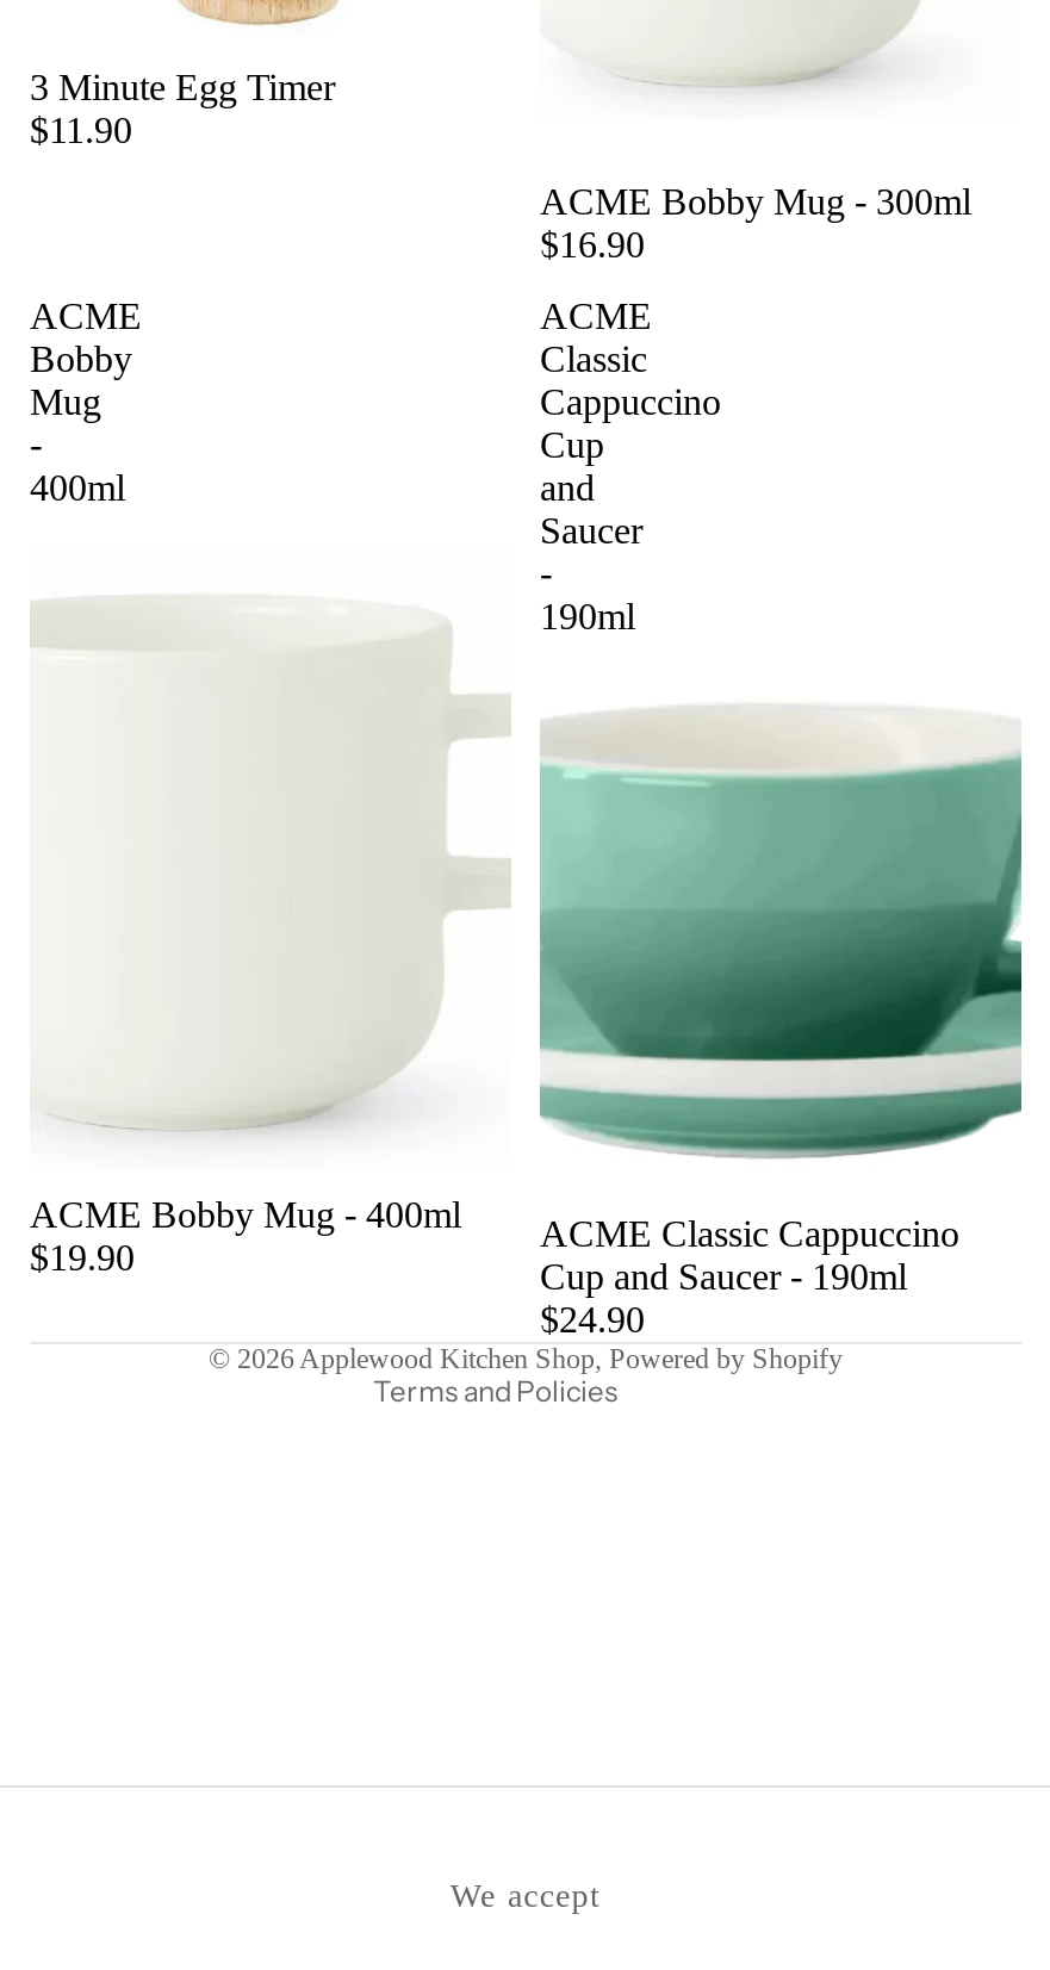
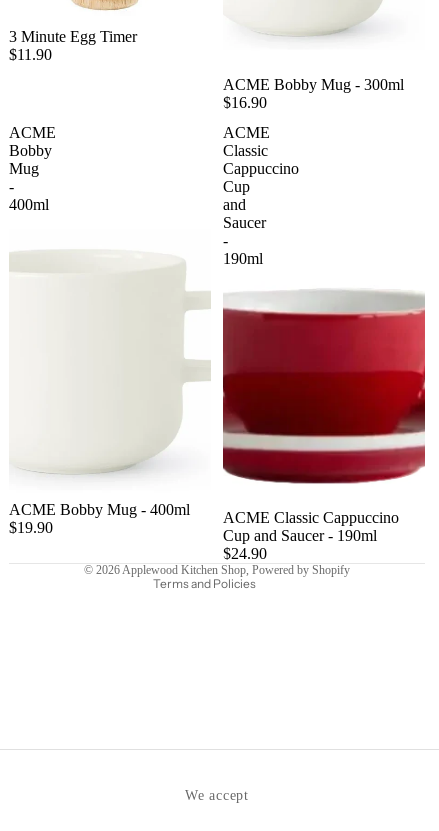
- [image]
+ [image]
